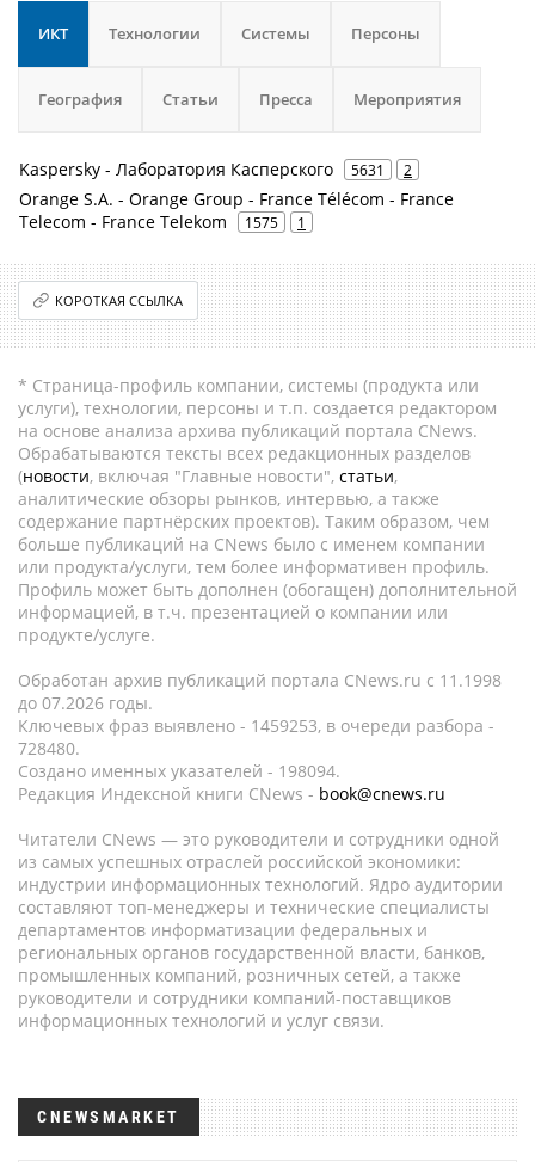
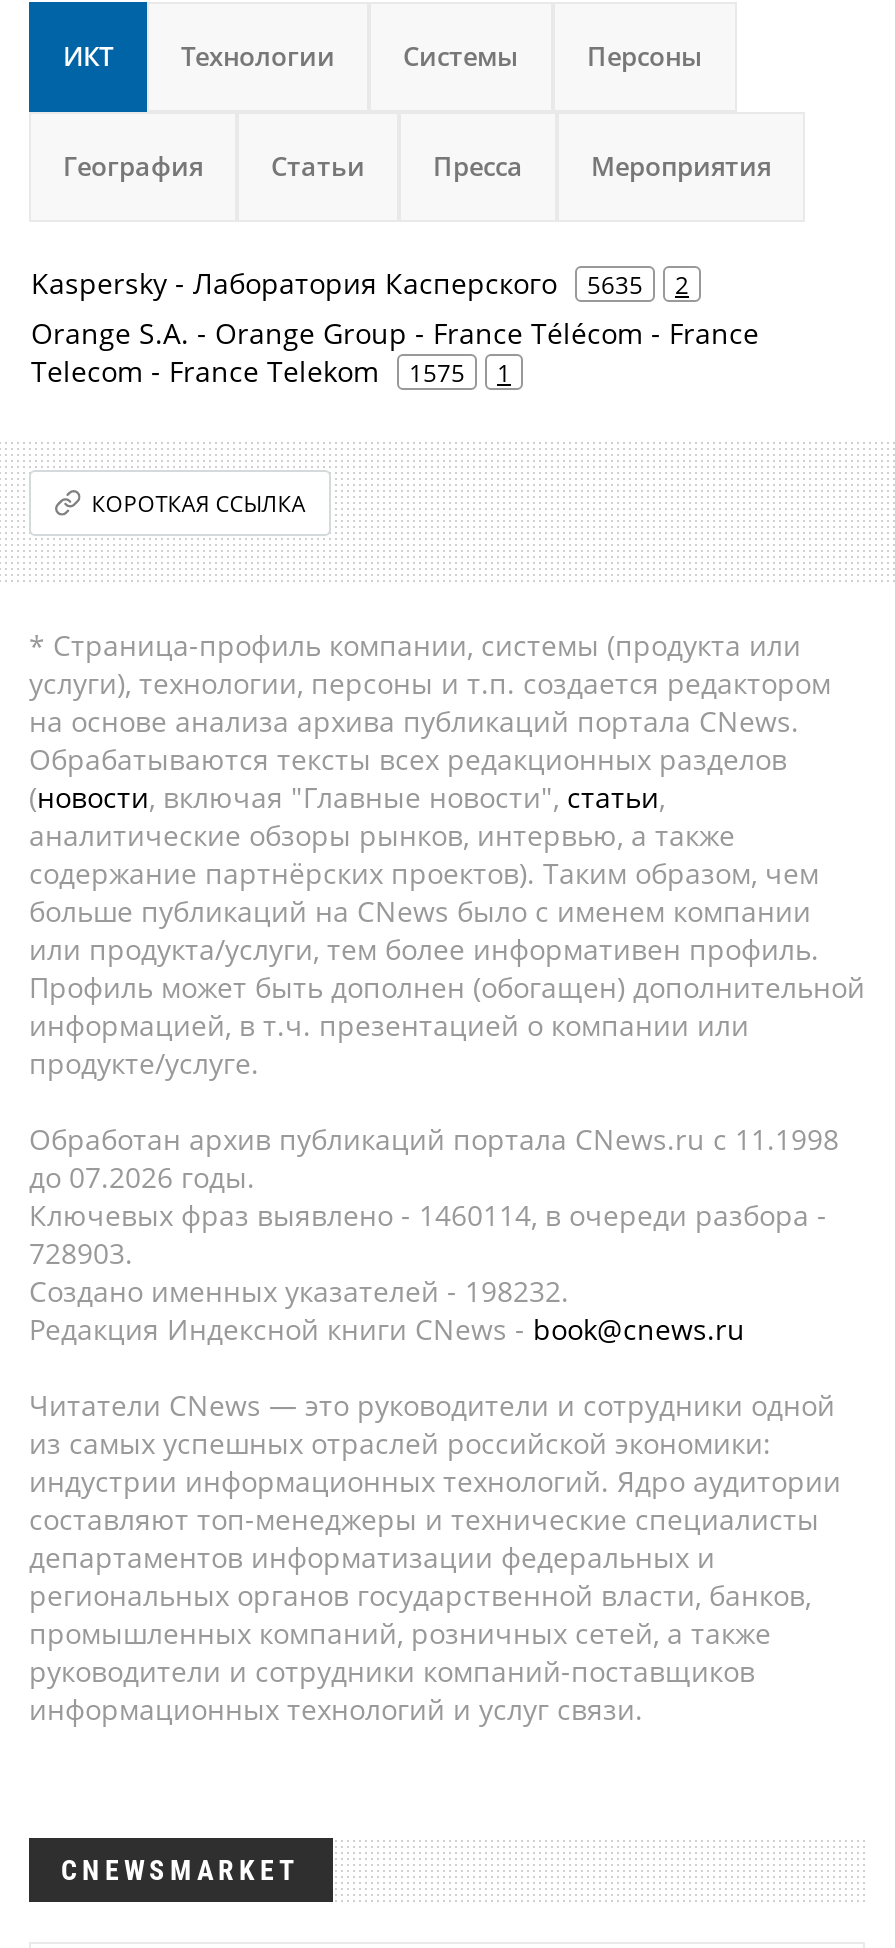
- Kaspersky - Лаборатория Касперского 5631 2
+ Kaspersky - Лаборатория Касперского 5635 2

- Ключевых фраз выявлено - 1459253, в очереди разбора -
+ Ключевых фраз выявлено - 1460114, в очереди разбора -

- 728480.
+ 728903.

- Создано именных указателей - 198094.
+ Создано именных указателей - 198232.
